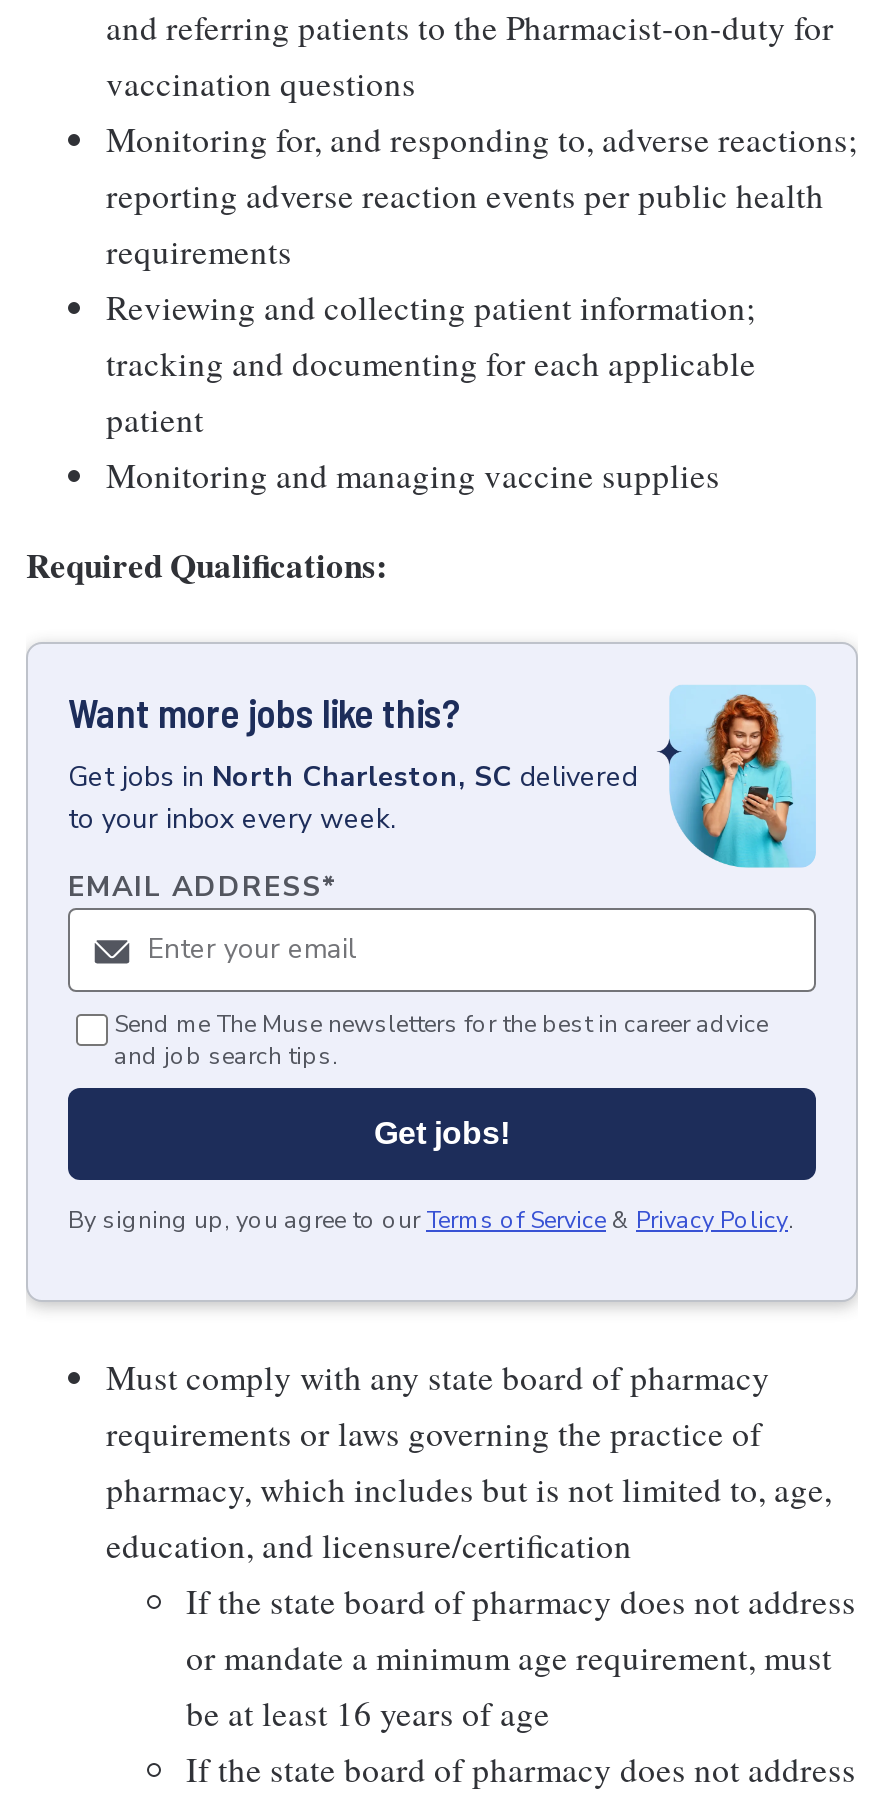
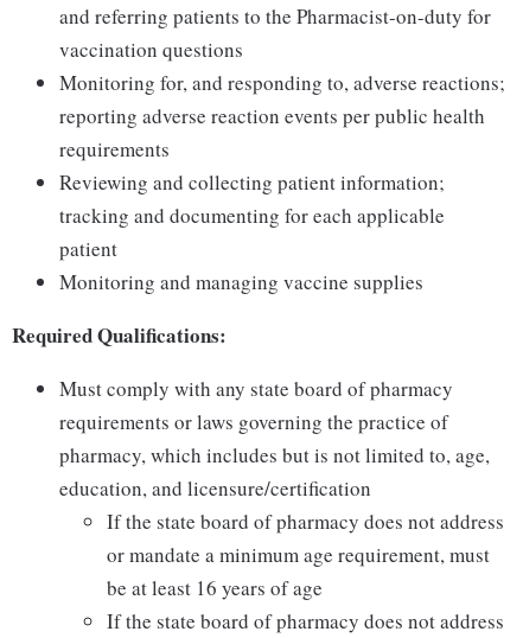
- [image]
- Want more jobs like this?
- Get jobs in North Charleston, SC delivered
- to your inbox every week.
- EMAIL ADDRESS*

- Send me The Muse newsletters for the best in career advice
- and job search tips.
- Get jobs!
- By signing up, you agree to our Terms of Service & Privacy Policy.
